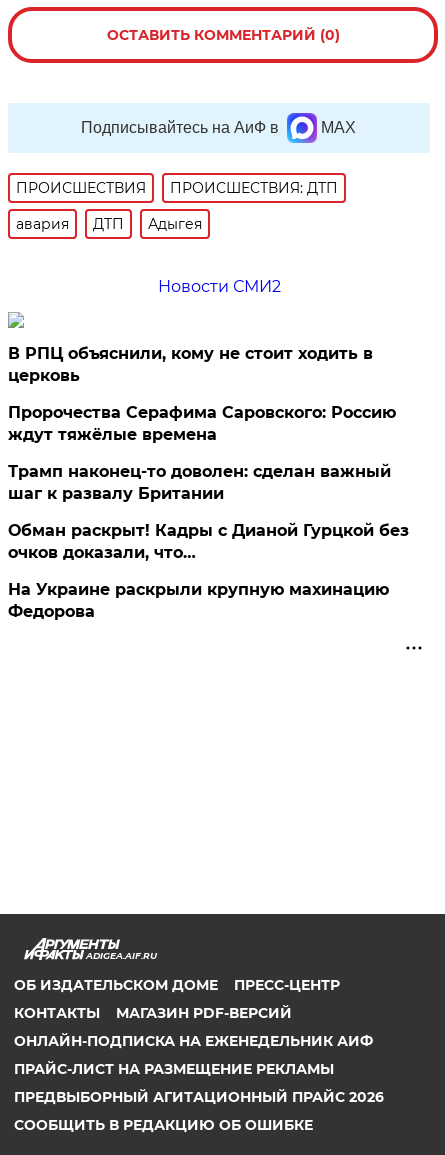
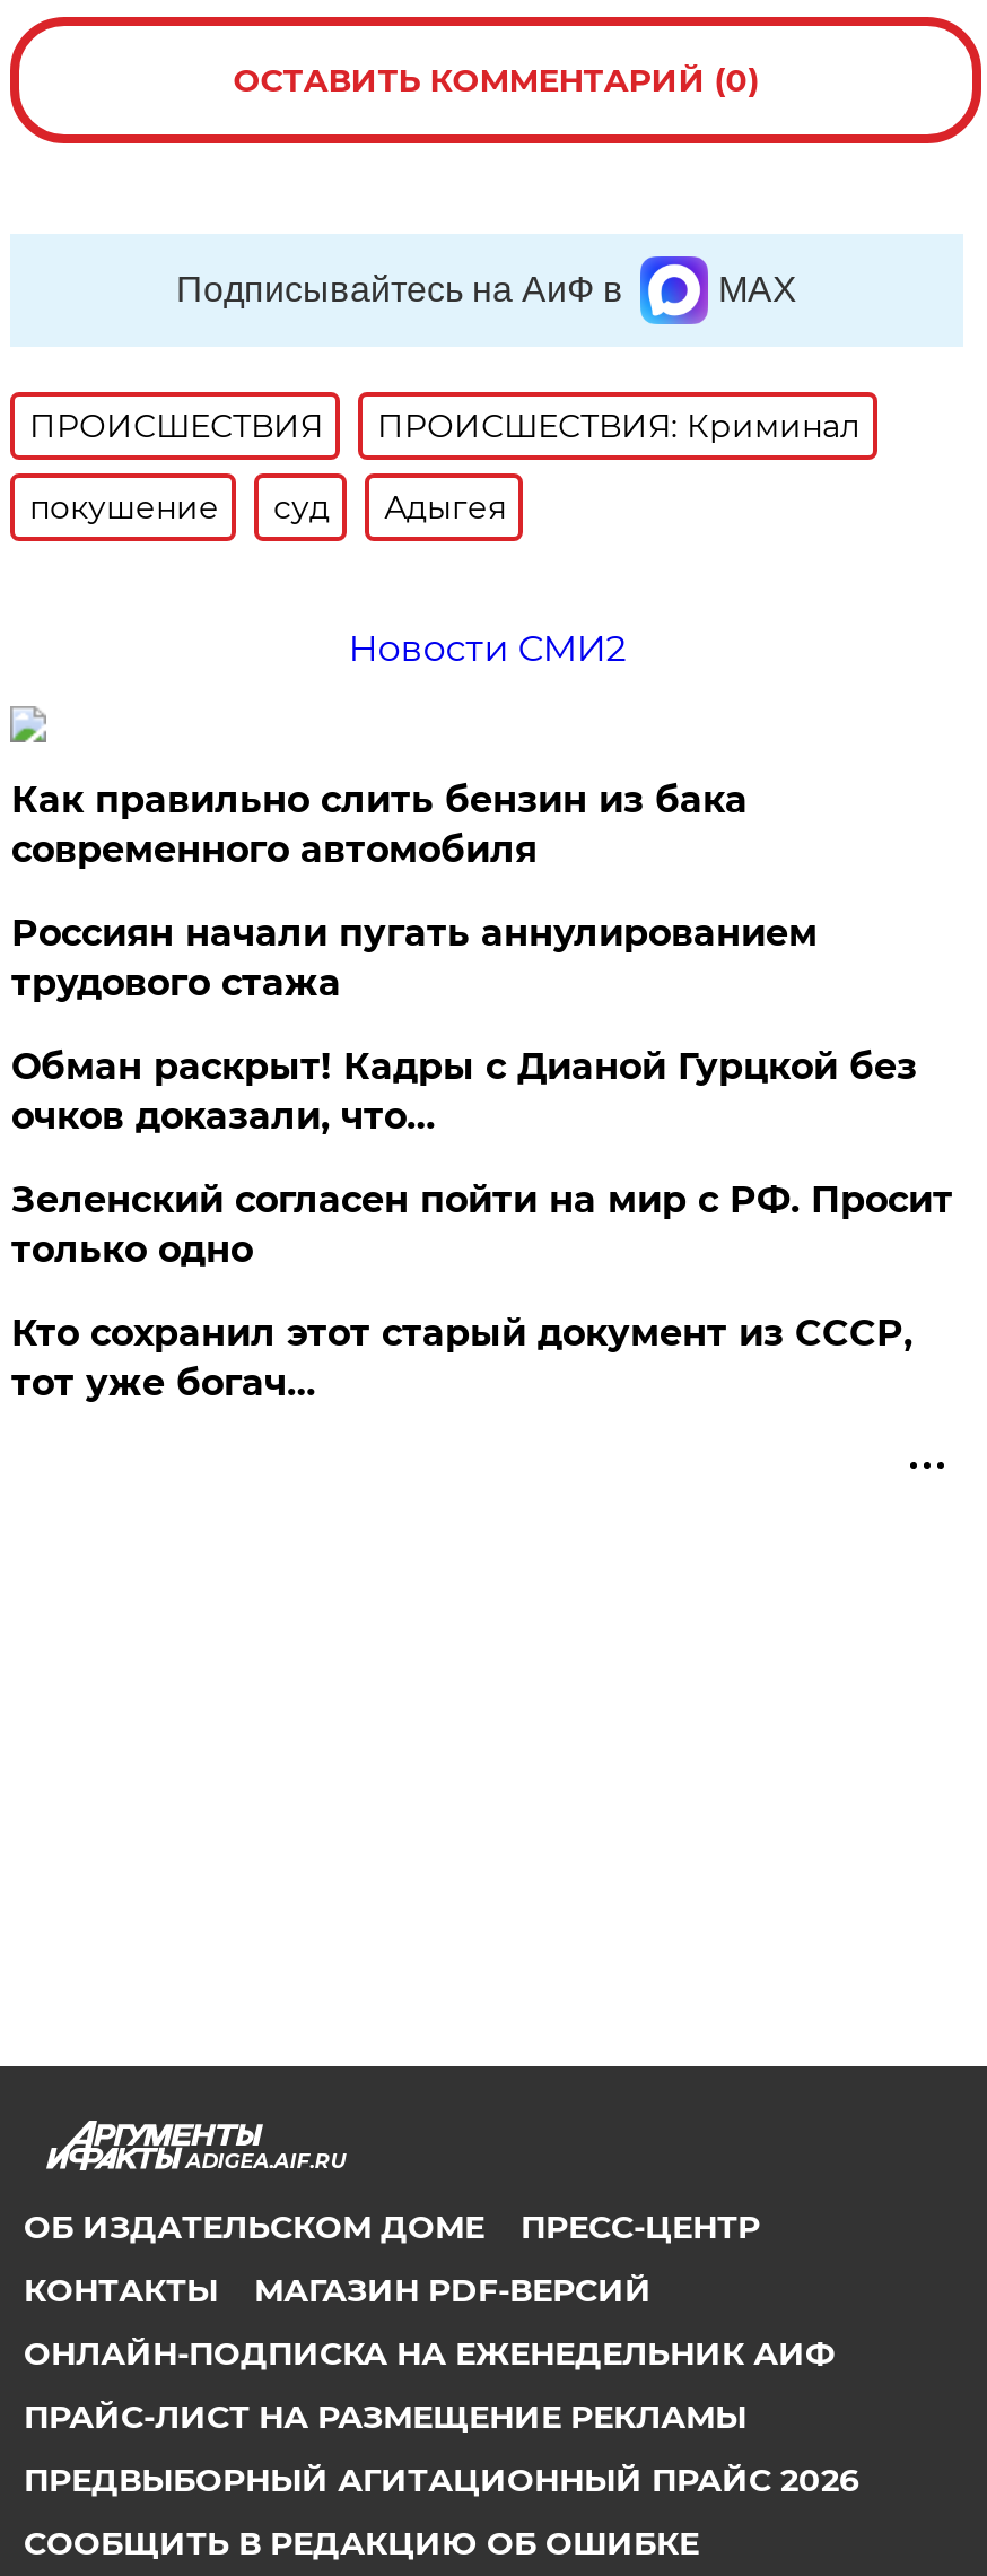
- ПРОИСШЕСТВИЯ: ДТП
+ ПРОИСШЕСТВИЯ: Криминал

- авария
- ДТП
+ покушение
+ суд

- В РПЦ объяснили, кому не стоит ходить в
- церковь
- Пророчества Серафима Саровского: Россию
- ждут тяжёлые времена
- Трамп наконец-то доволен: сделан важный
- шаг к развалу Британии
+ Как правильно слить бензин из бака
+ современного автомобиля
+ Россиян начали пугать аннулированием
+ трудового стажа

moved up: Обман раскрыт! Кадры с Дианой Гурцкой без | очков доказали, что…

- На Украине раскрыли крупную махинацию
- Федорова
+ Зеленский согласен пойти на мир с РФ. Просит
+ только одно
+ Кто сохранил этот старый документ из СССР,
+ тот уже богач…
